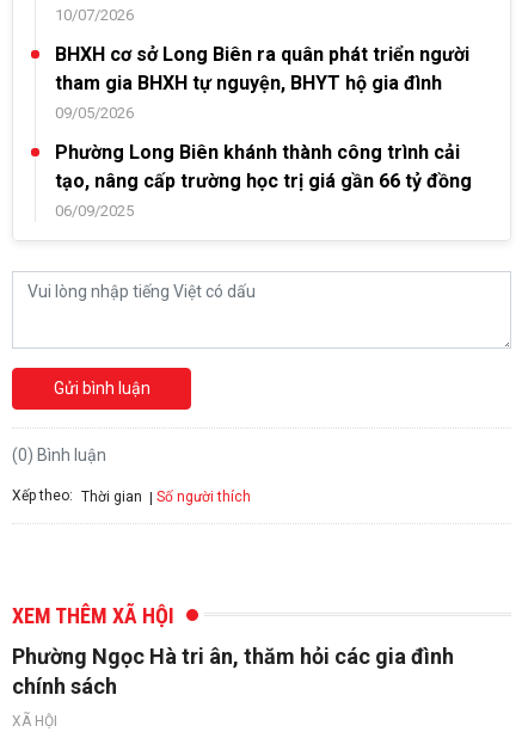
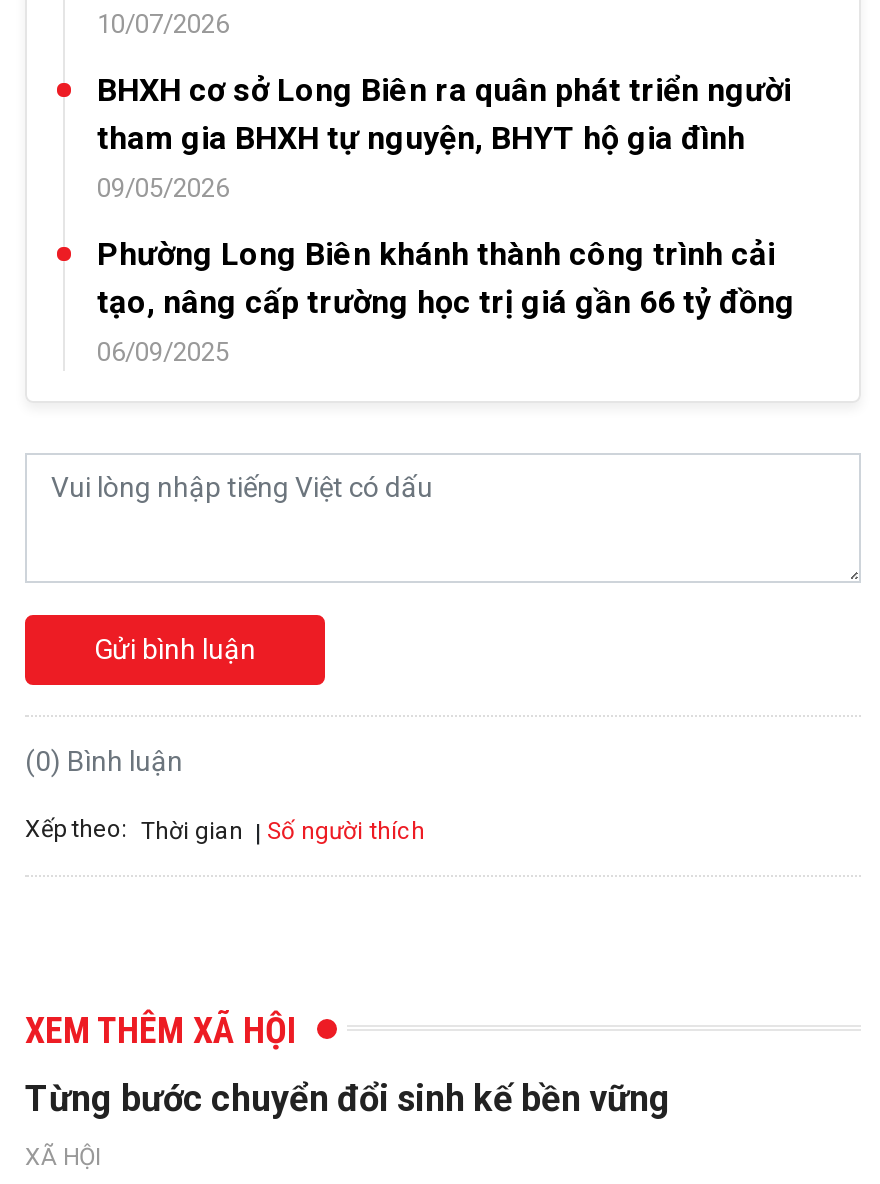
- Phường Ngọc Hà tri ân, thăm hỏi các gia đình
- chính sách
+ Từng bước chuyển đổi sinh kế bền vững
